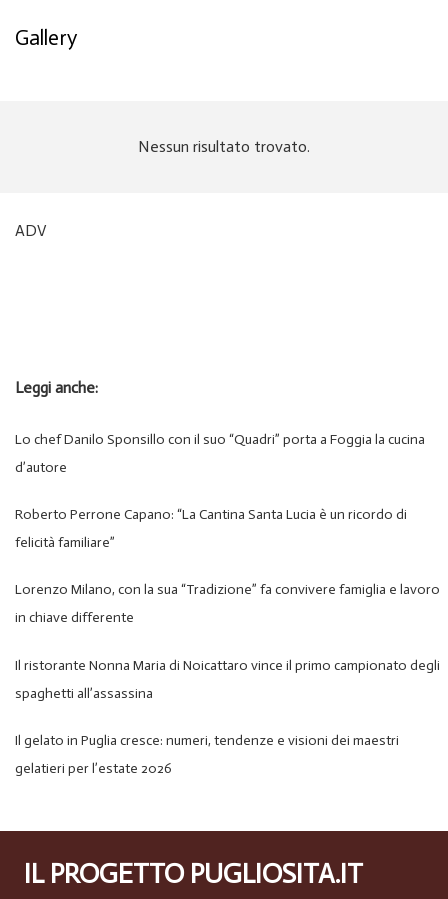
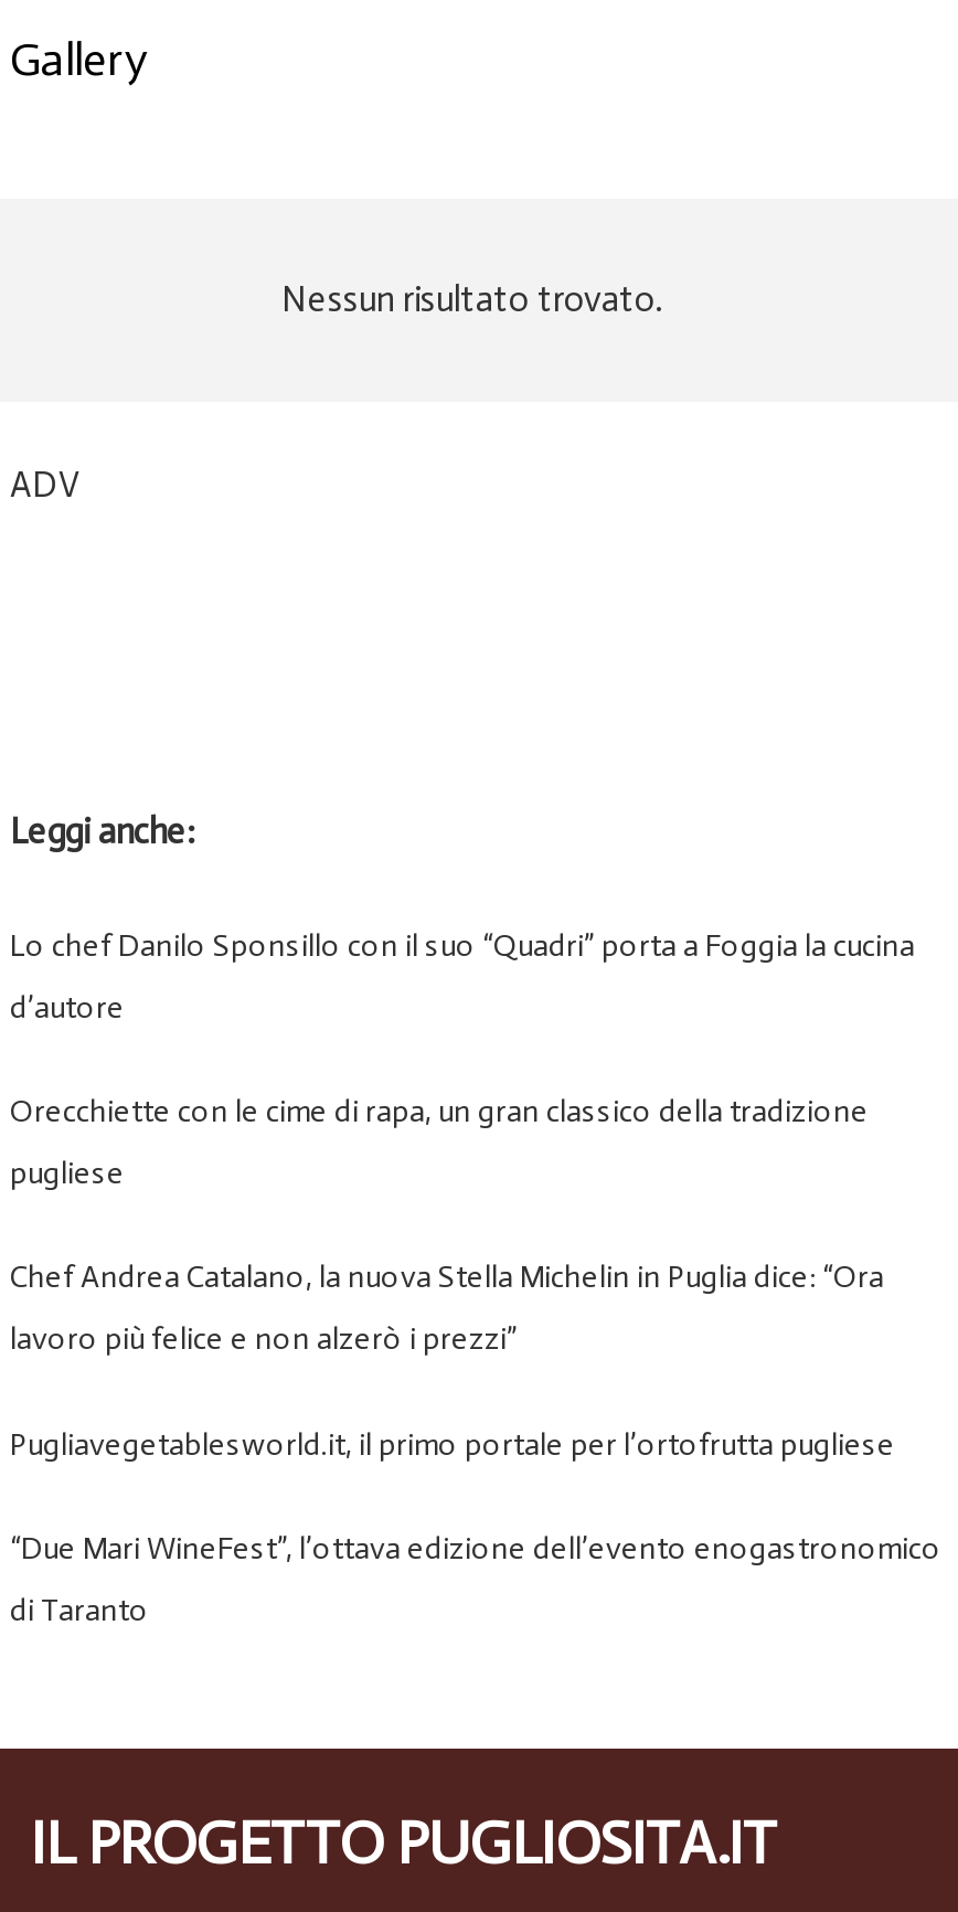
- Roberto Perrone Capano: “La Cantina Santa Lucia è un ricordo di
- felicità familiare”
- Lorenzo Milano, con la sua “Tradizione” fa convivere famiglia e lavoro
- in chiave differente
- Il ristorante Nonna Maria di Noicattaro vince il primo campionato degli
- spaghetti all’assassina
- Il gelato in Puglia cresce: numeri, tendenze e visioni dei maestri
- gelatieri per l’estate 2026
+ Orecchiette con le cime di rapa, un gran classico della tradizione
+ pugliese
+ Chef Andrea Catalano, la nuova Stella Michelin in Puglia dice: “Ora
+ lavoro più felice e non alzerò i prezzi”
+ Pugliavegetablesworld.it, il primo portale per l’ortofrutta pugliese
+ “Due Mari WineFest”, l’ottava edizione dell’evento enogastronomico
+ di Taranto
